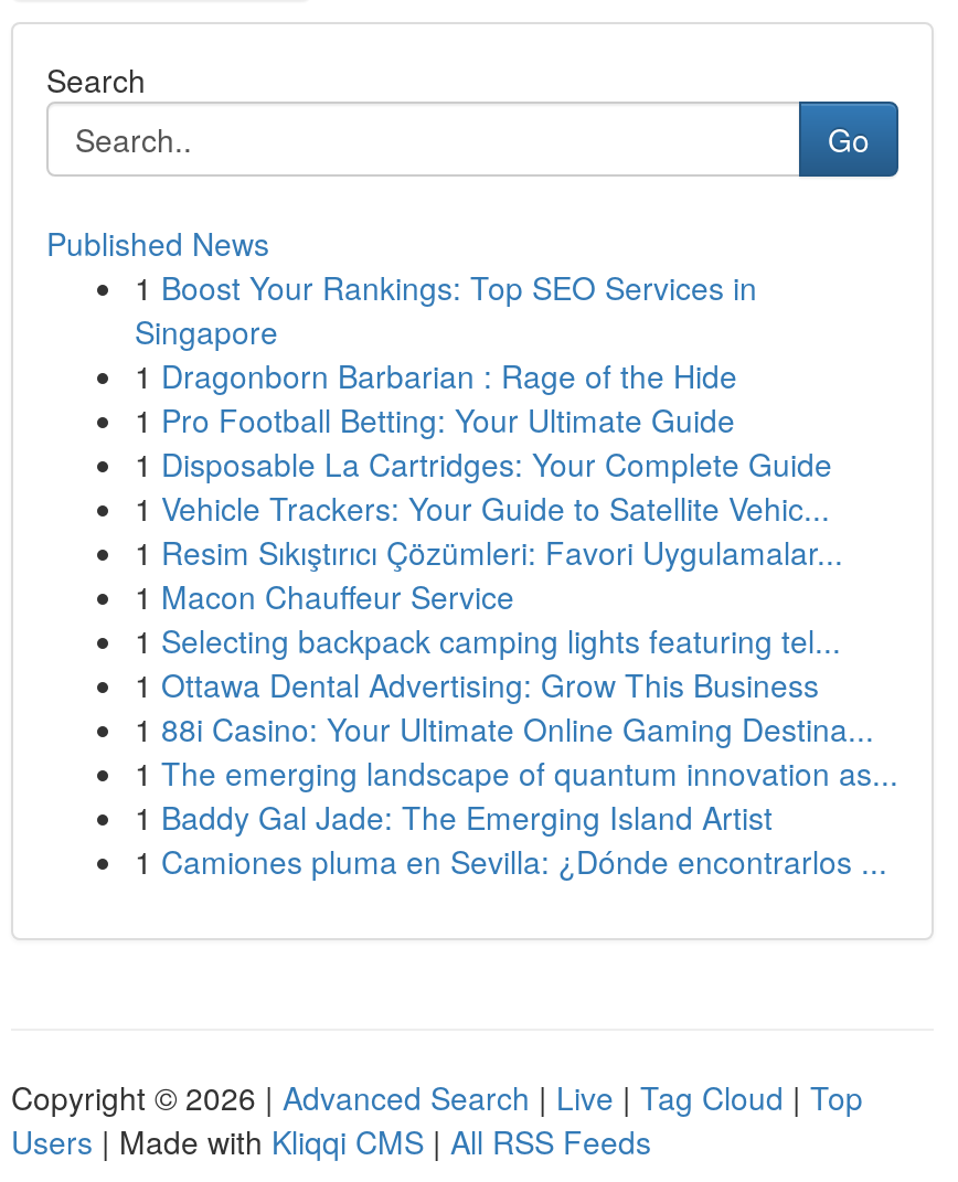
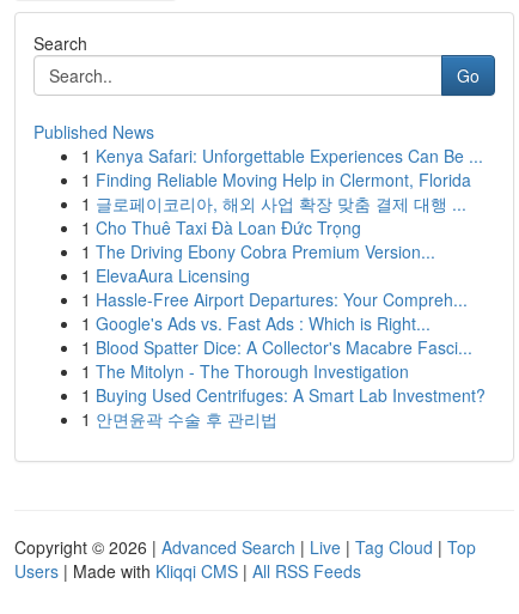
- 1 Boost Your Rankings: Top SEO Services in
- Singapore
- 1 Dragonborn Barbarian : Rage of the Hide
- 1 Pro Football Betting: Your Ultimate Guide
- 1 Disposable La Cartridges: Your Complete Guide
- 1 Vehicle Trackers: Your Guide to Satellite Vehic...
- 1 Resim Sıkıştırıcı Çözümleri: Favori Uygulamalar...
- 1 Macon Chauffeur Service
- 1 Selecting backpack camping lights featuring tel...
- 1 Ottawa Dental Advertising: Grow This Business
- 1 88i Casino: Your Ultimate Online Gaming Destina...
- 1 The emerging landscape of quantum innovation as...
- 1 Baddy Gal Jade: The Emerging Island Artist
- 1 Camiones pluma en Sevilla: ¿Dónde encontrarlos ...
+ 1 Kenya Safari: Unforgettable Experiences Can Be ...
+ 1 Finding Reliable Moving Help in Clermont, Florida
+ 1 글로페이코리아, 해외 사업 확장 맞춤 결제 대행 ...
+ 1 Cho Thuê Taxi Đà Loan Đức Trọng
+ 1 The Driving Ebony Cobra Premium Version...
+ 1 ElevaAura Licensing
+ 1 Hassle-Free Airport Departures: Your Compreh...
+ 1 Google's Ads vs. Fast Ads : Which is Right...
+ 1 Blood Spatter Dice: A Collector's Macabre Fasci...
+ 1 The Mitolyn - The Thorough Investigation
+ 1 Buying Used Centrifuges: A Smart Lab Investment?
+ 1 안면윤곽 수술 후 관리법
